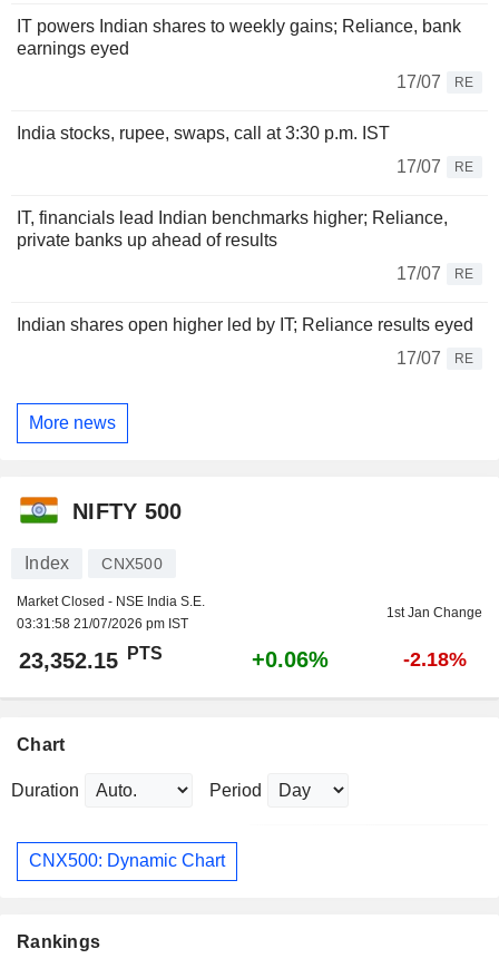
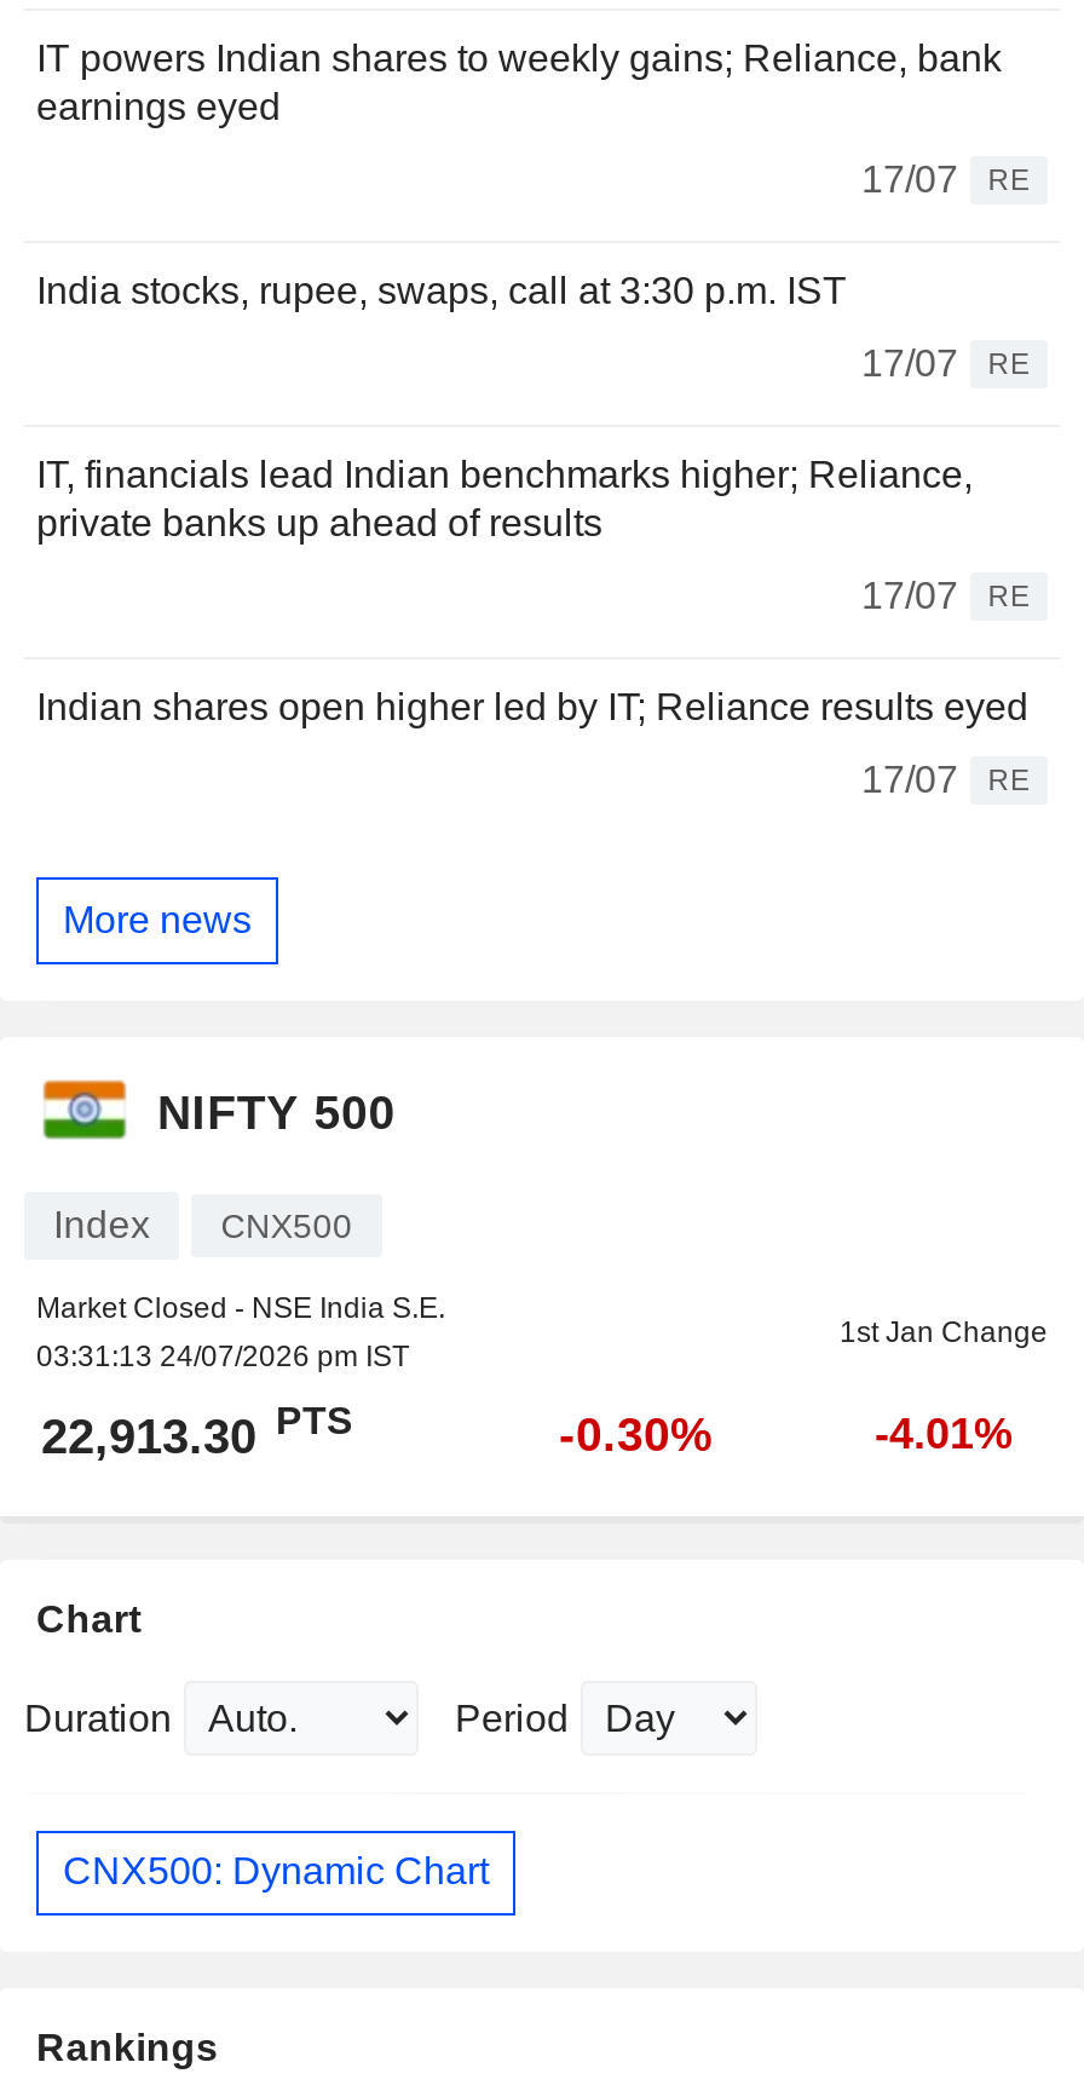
- 03:31:58 21/07/2026 pm IST
+ 03:31:13 24/07/2026 pm IST

- 23,352.15 PTS
+ 22,913.30 PTS

- +0.06%
+ -0.30%

- -2.18%
+ -4.01%
